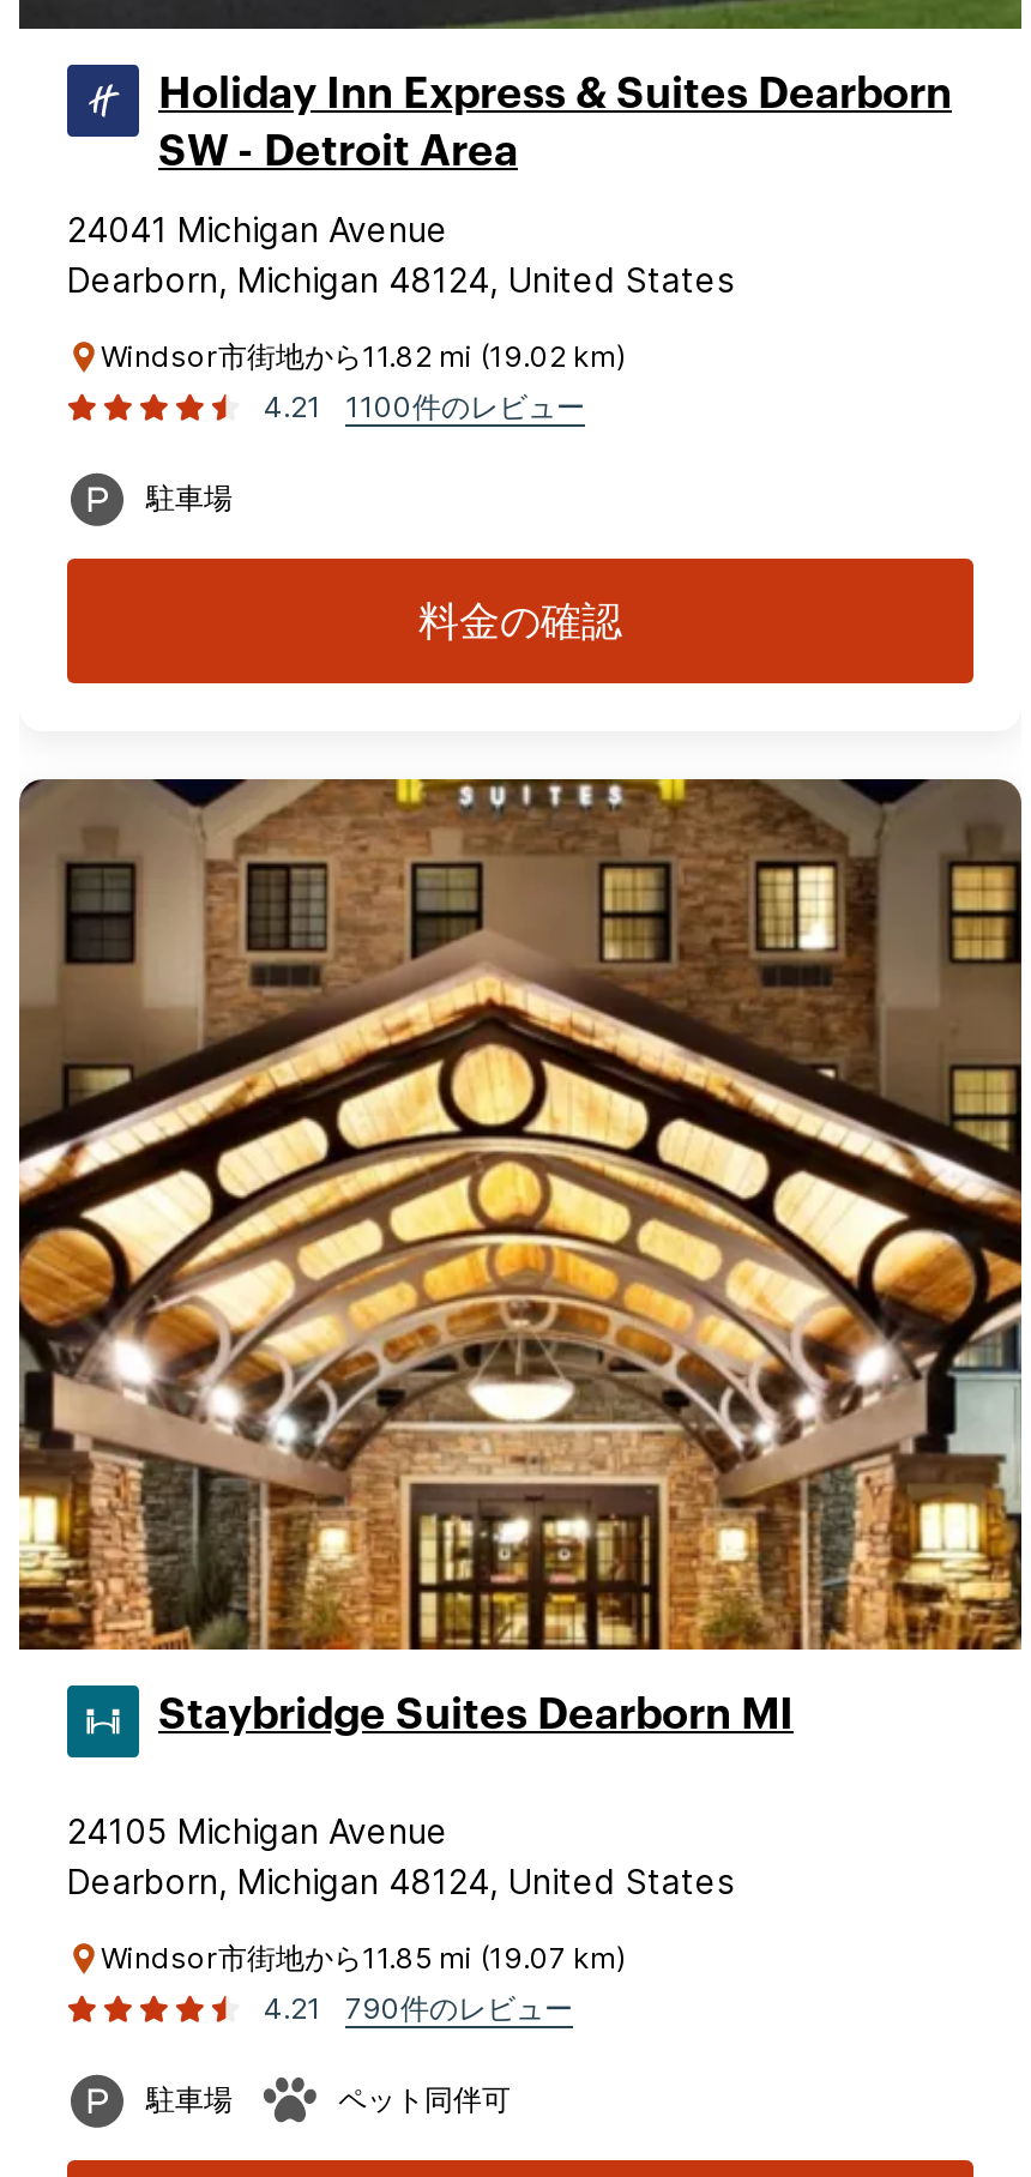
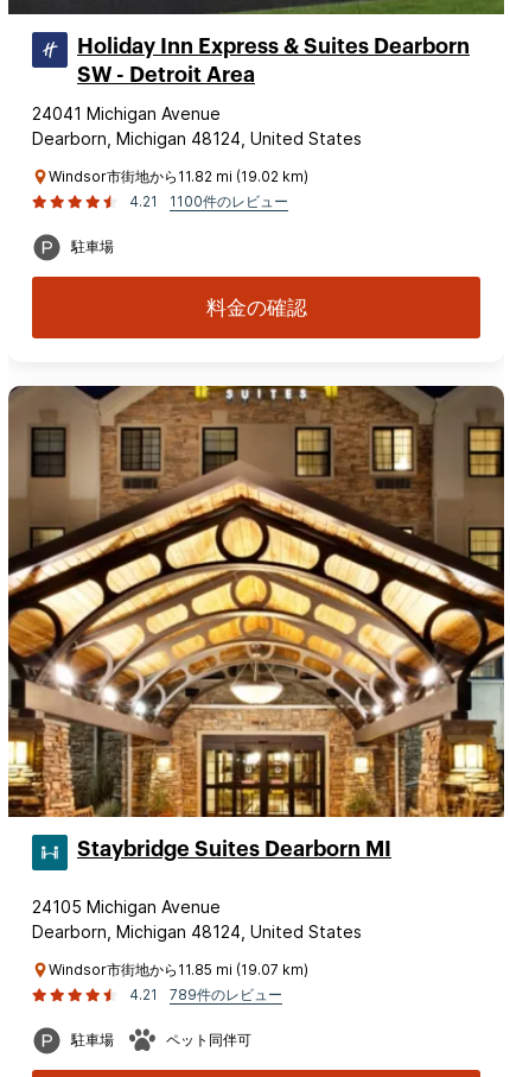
- 790件のレビュー
+ 789件のレビュー
